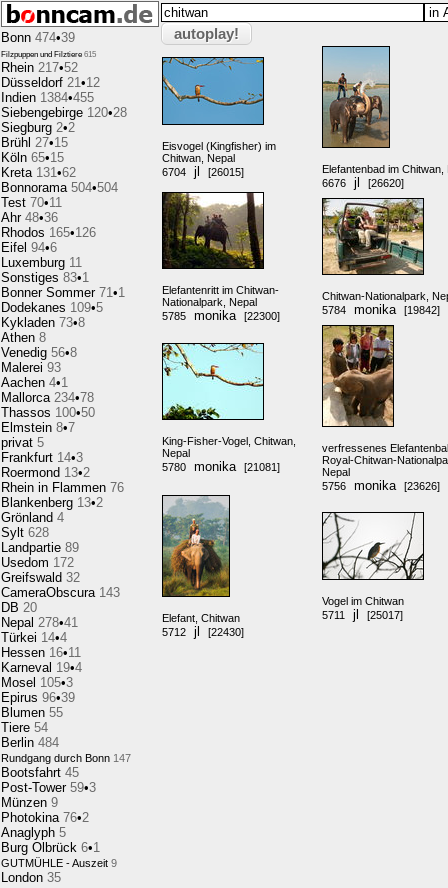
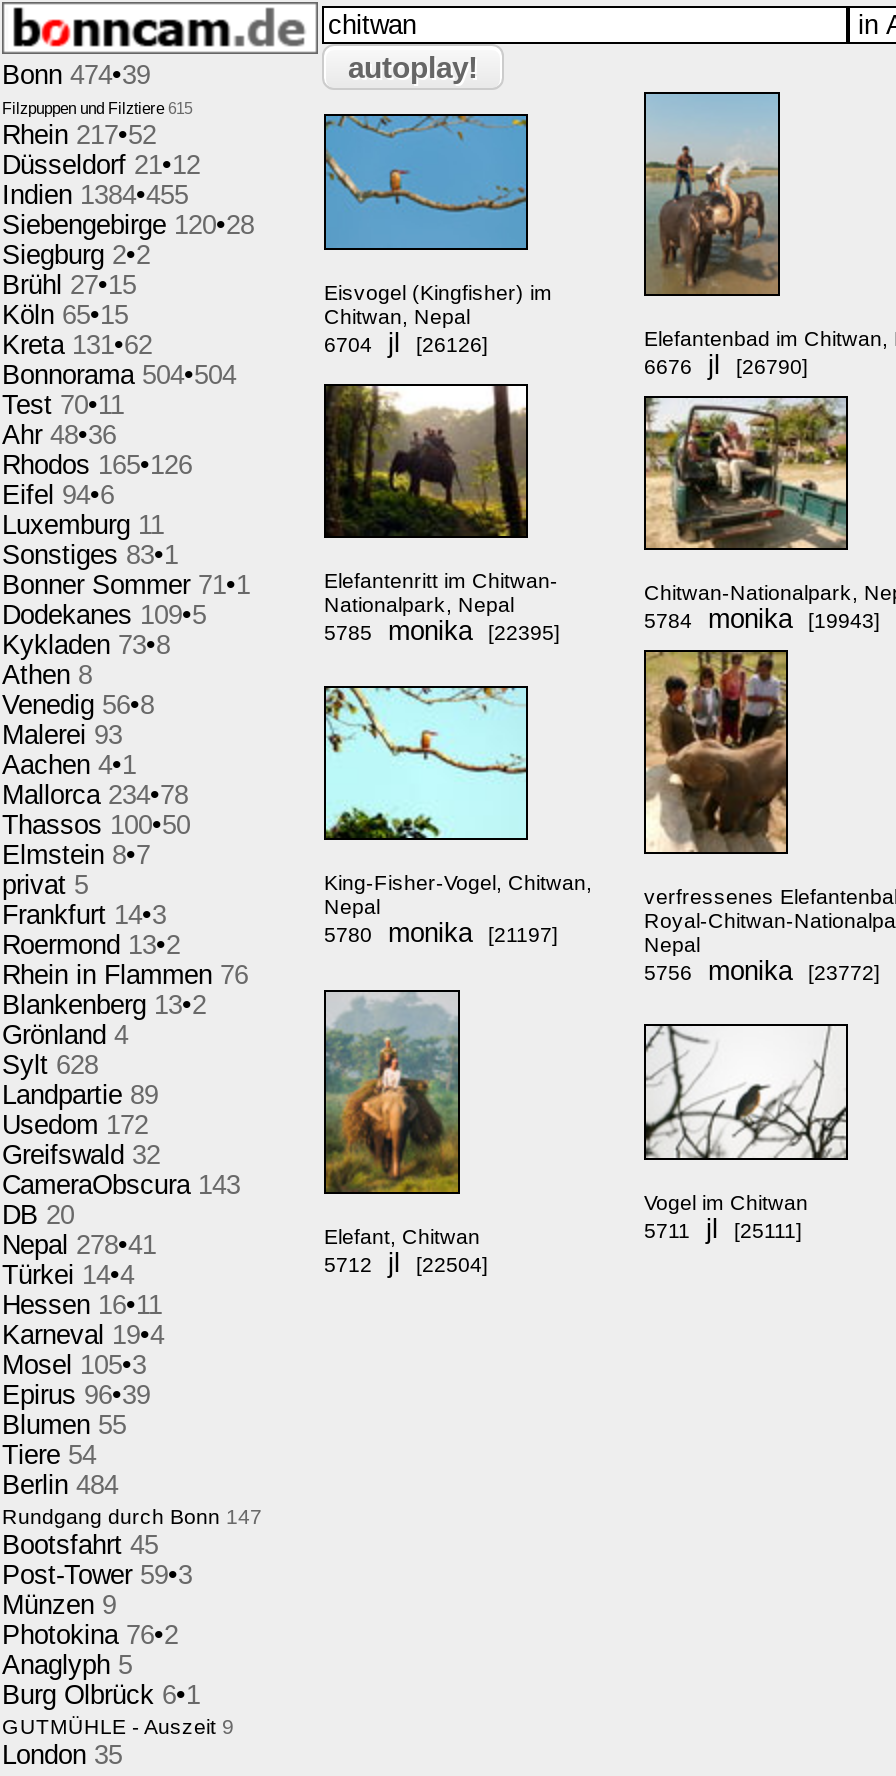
- 6704 jl [26015]
+ 6704 jl [26126]

- 6676 jl [26620]
+ 6676 jl [26790]

- 5784 monika [19842]
+ 5784 monika [19943]

- 5785 monika [22300]
+ 5785 monika [22395]

- 5780 monika [21081]
+ 5780 monika [21197]

- 5756 monika [23626]
+ 5756 monika [23772]

- 5711 jl [25017]
+ 5711 jl [25111]

- 5712 jl [22430]
+ 5712 jl [22504]
